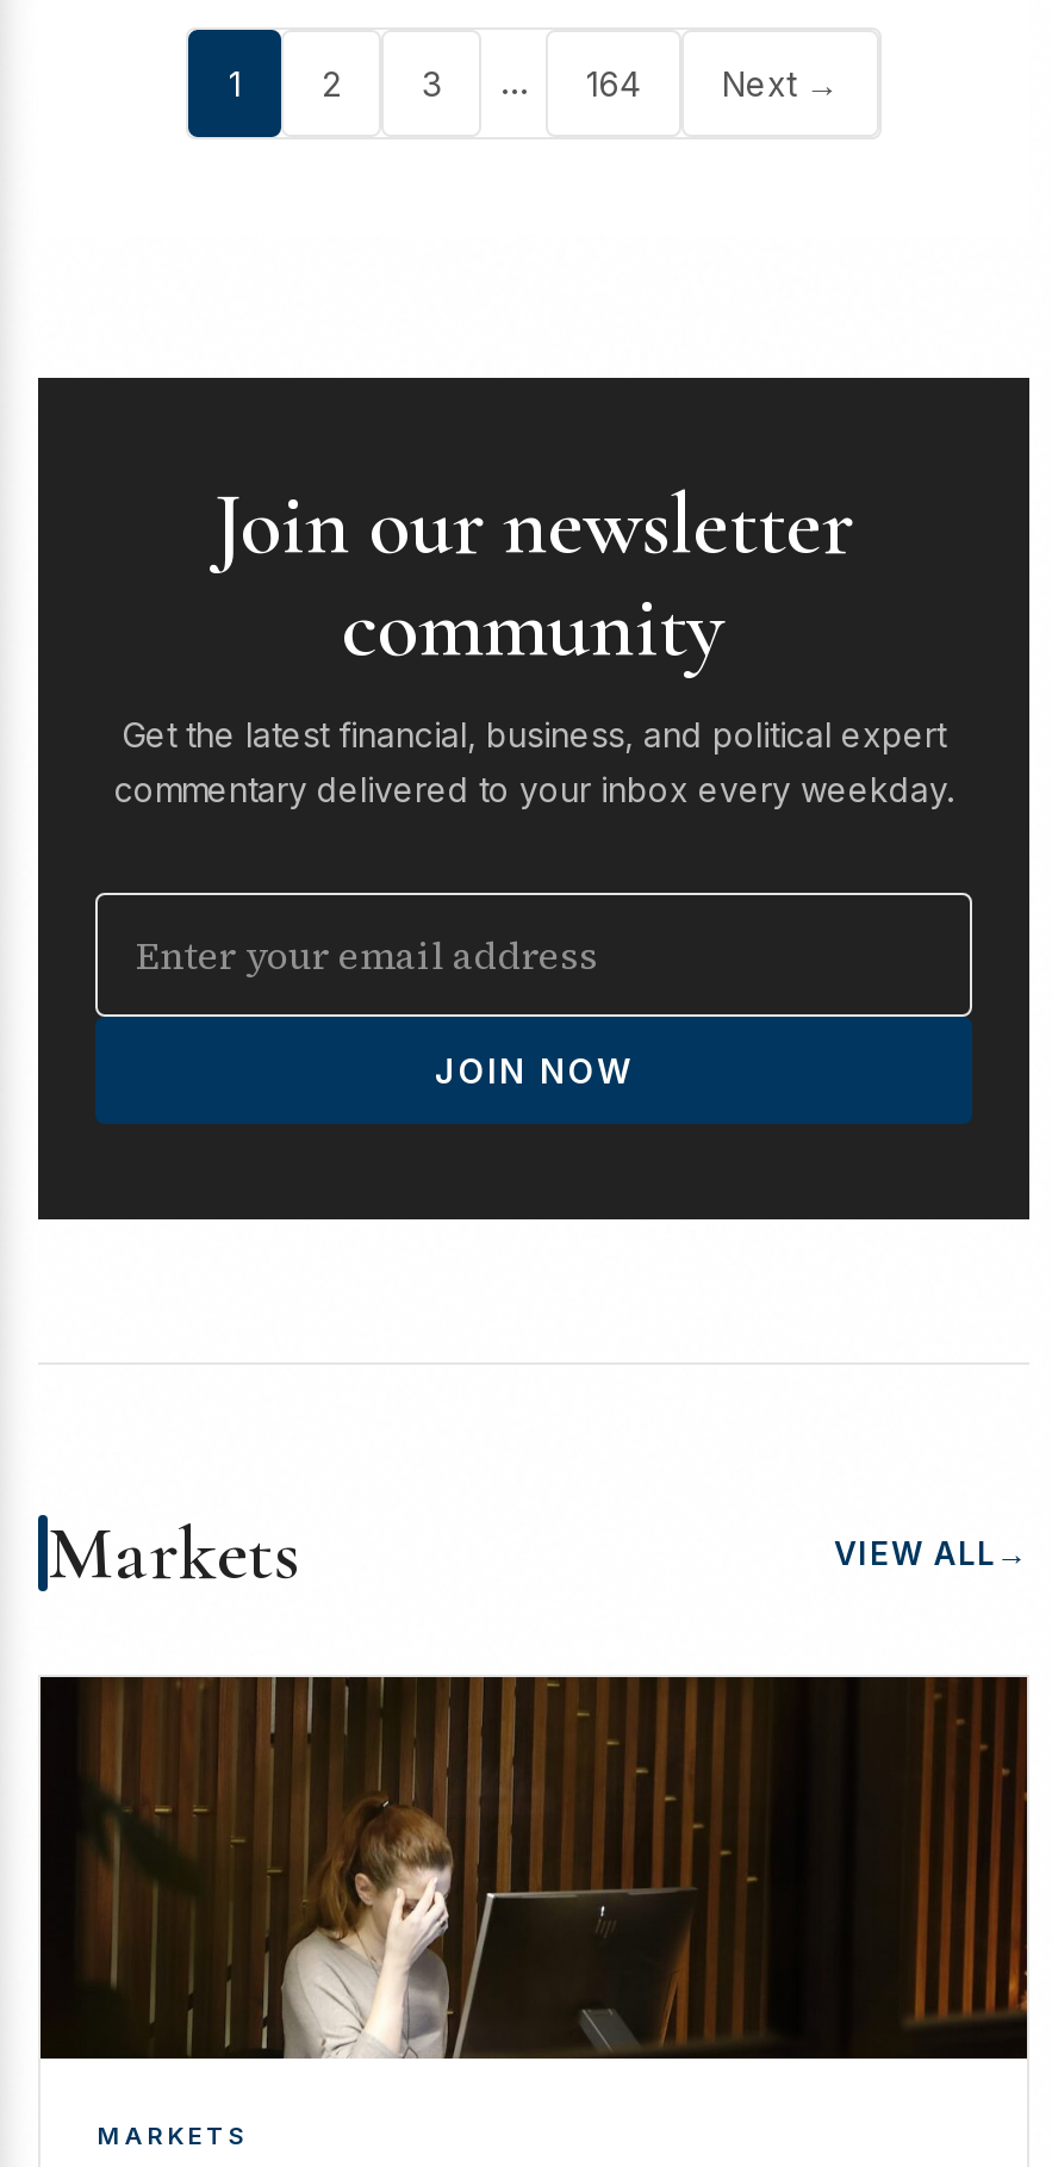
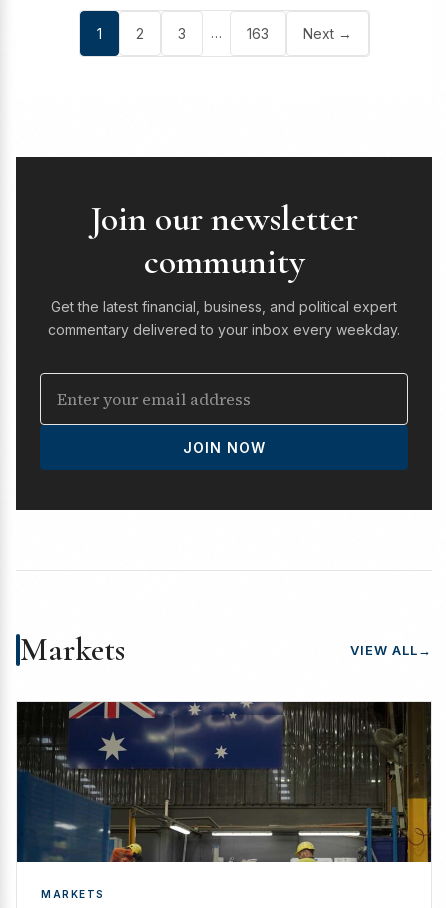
- 164
+ 163

- [image]
+ [image]
